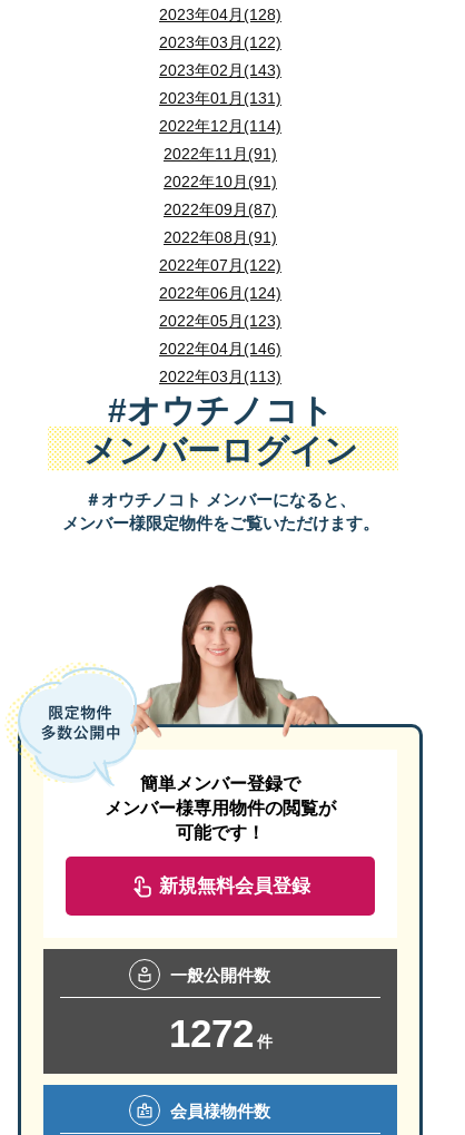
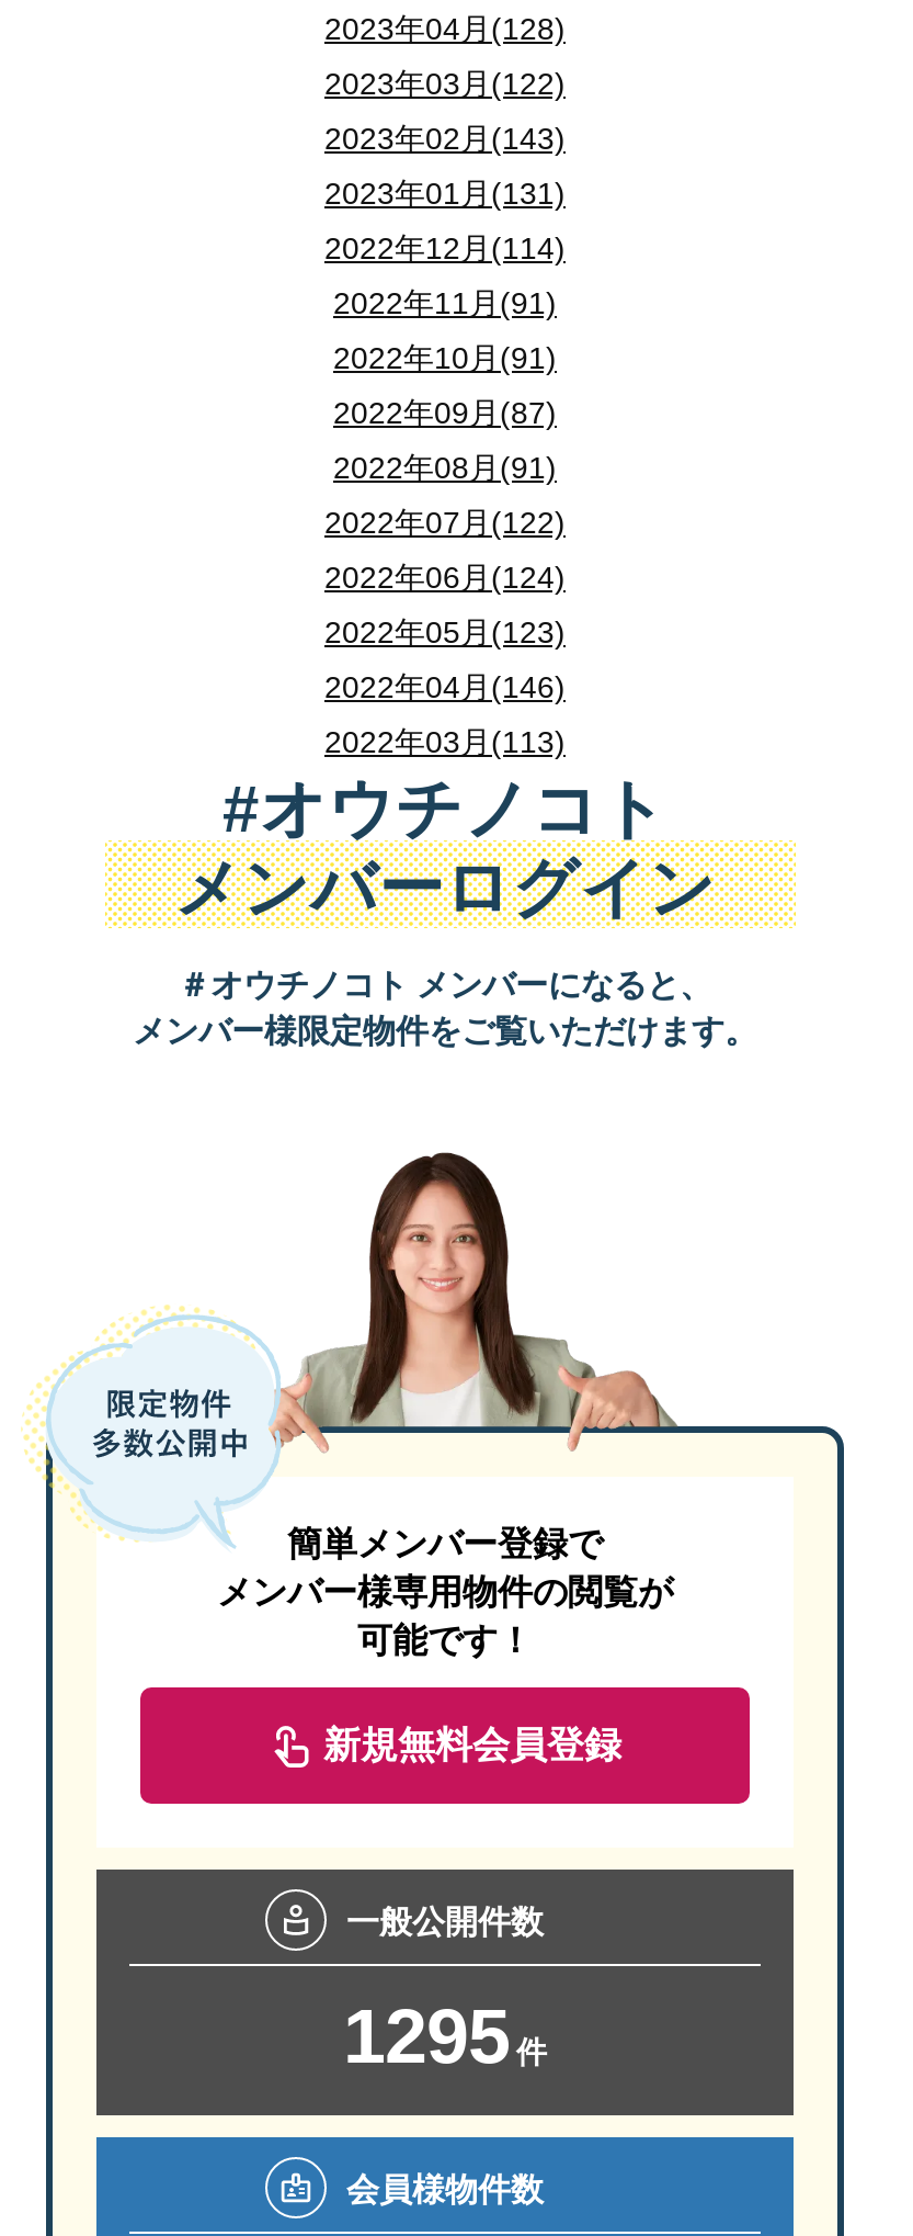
- 1272 件
+ 1295 件
